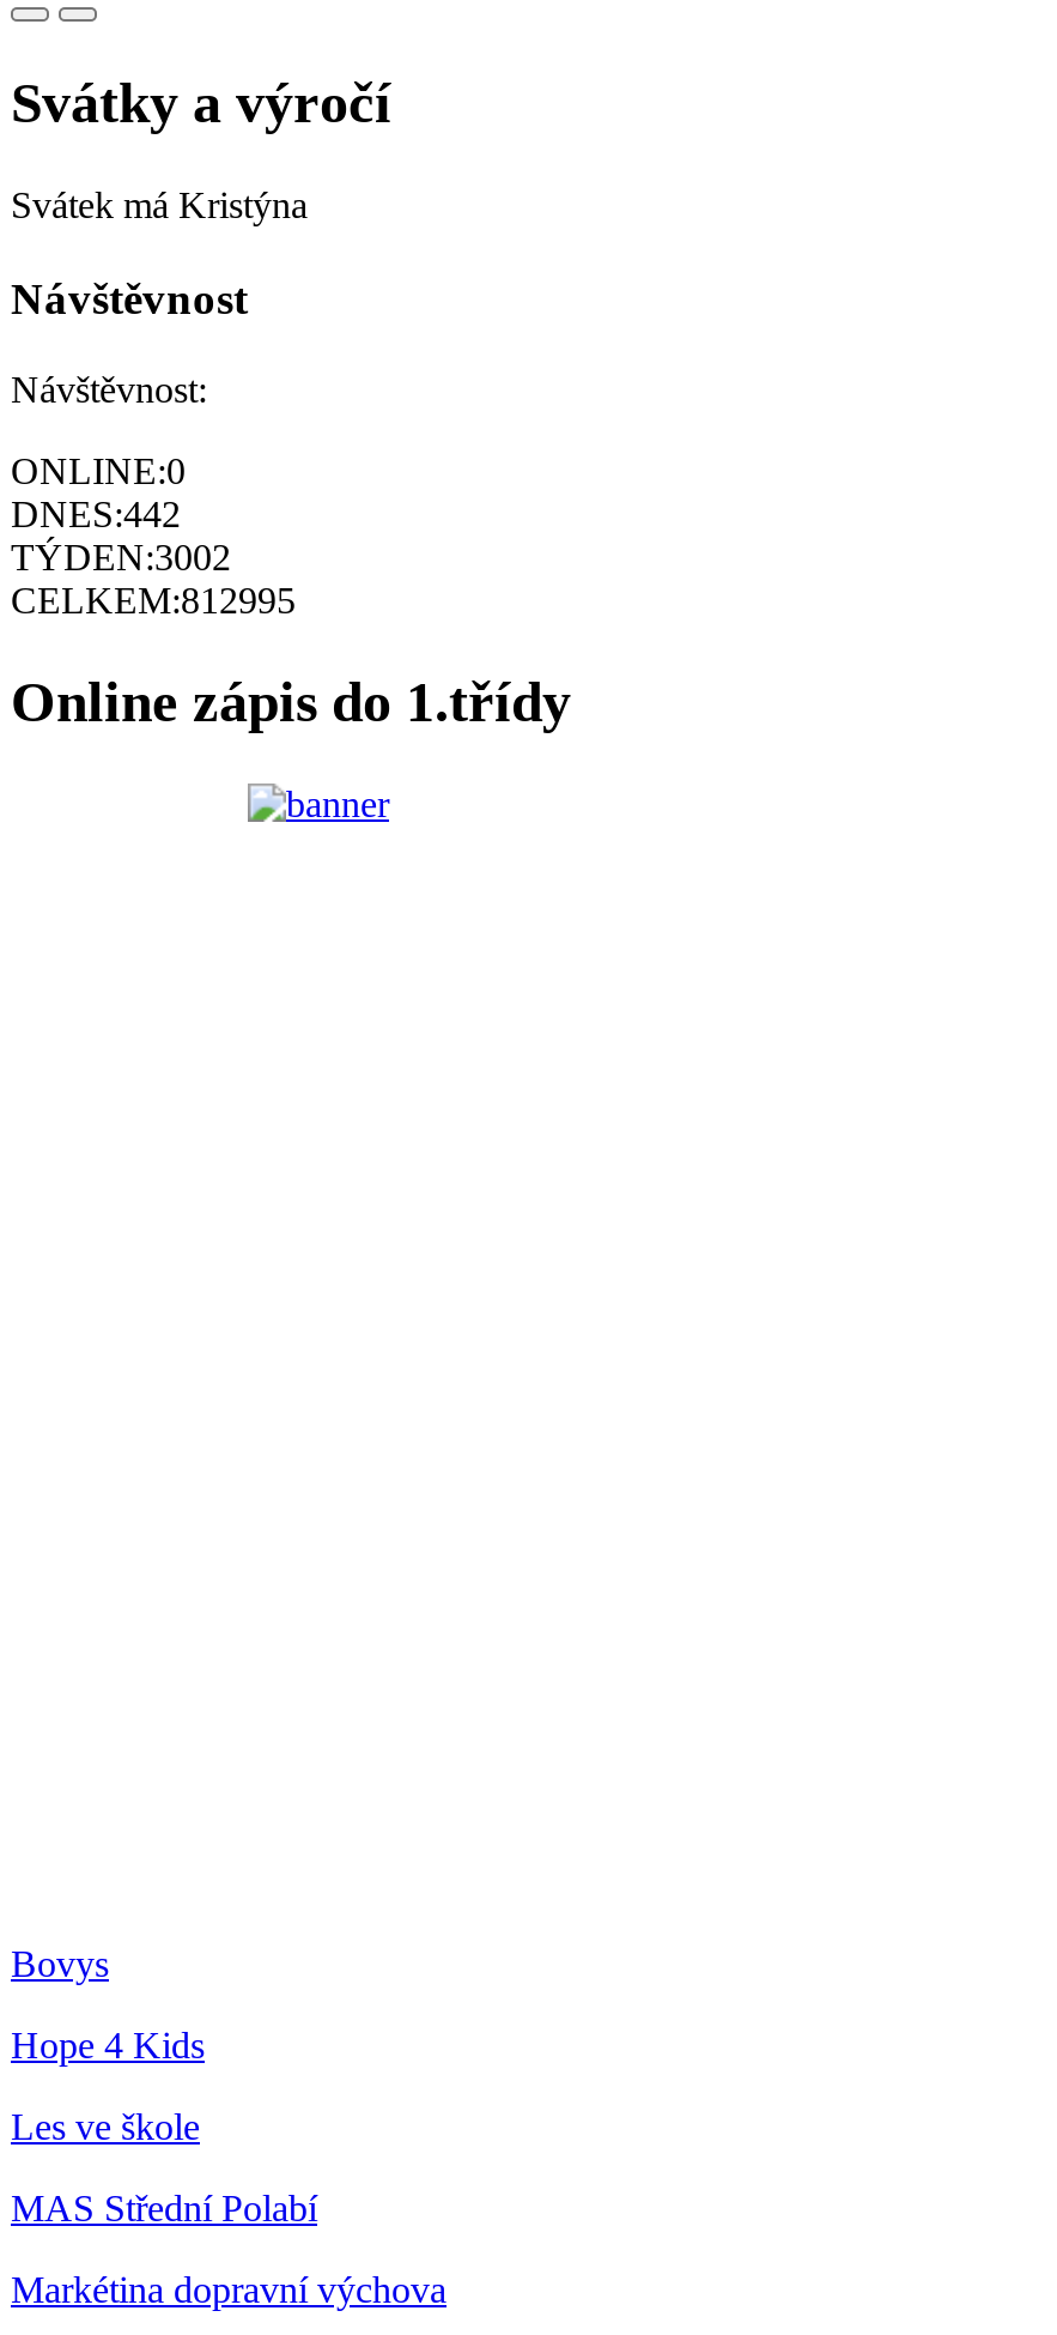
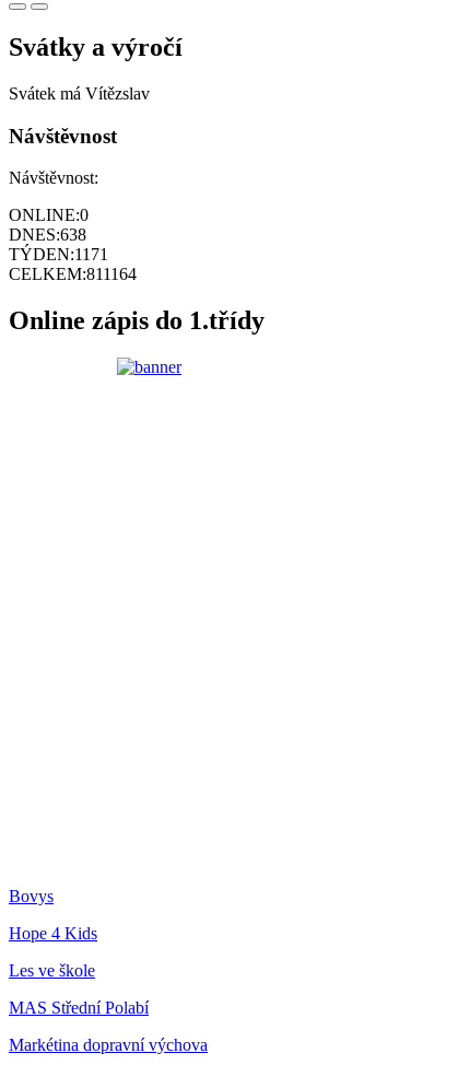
- Svátek má Kristýna
+ Svátek má Vítězslav

- DNES:442
+ DNES:638

- TÝDEN:3002
+ TÝDEN:1171

- CELKEM:812995
+ CELKEM:811164
